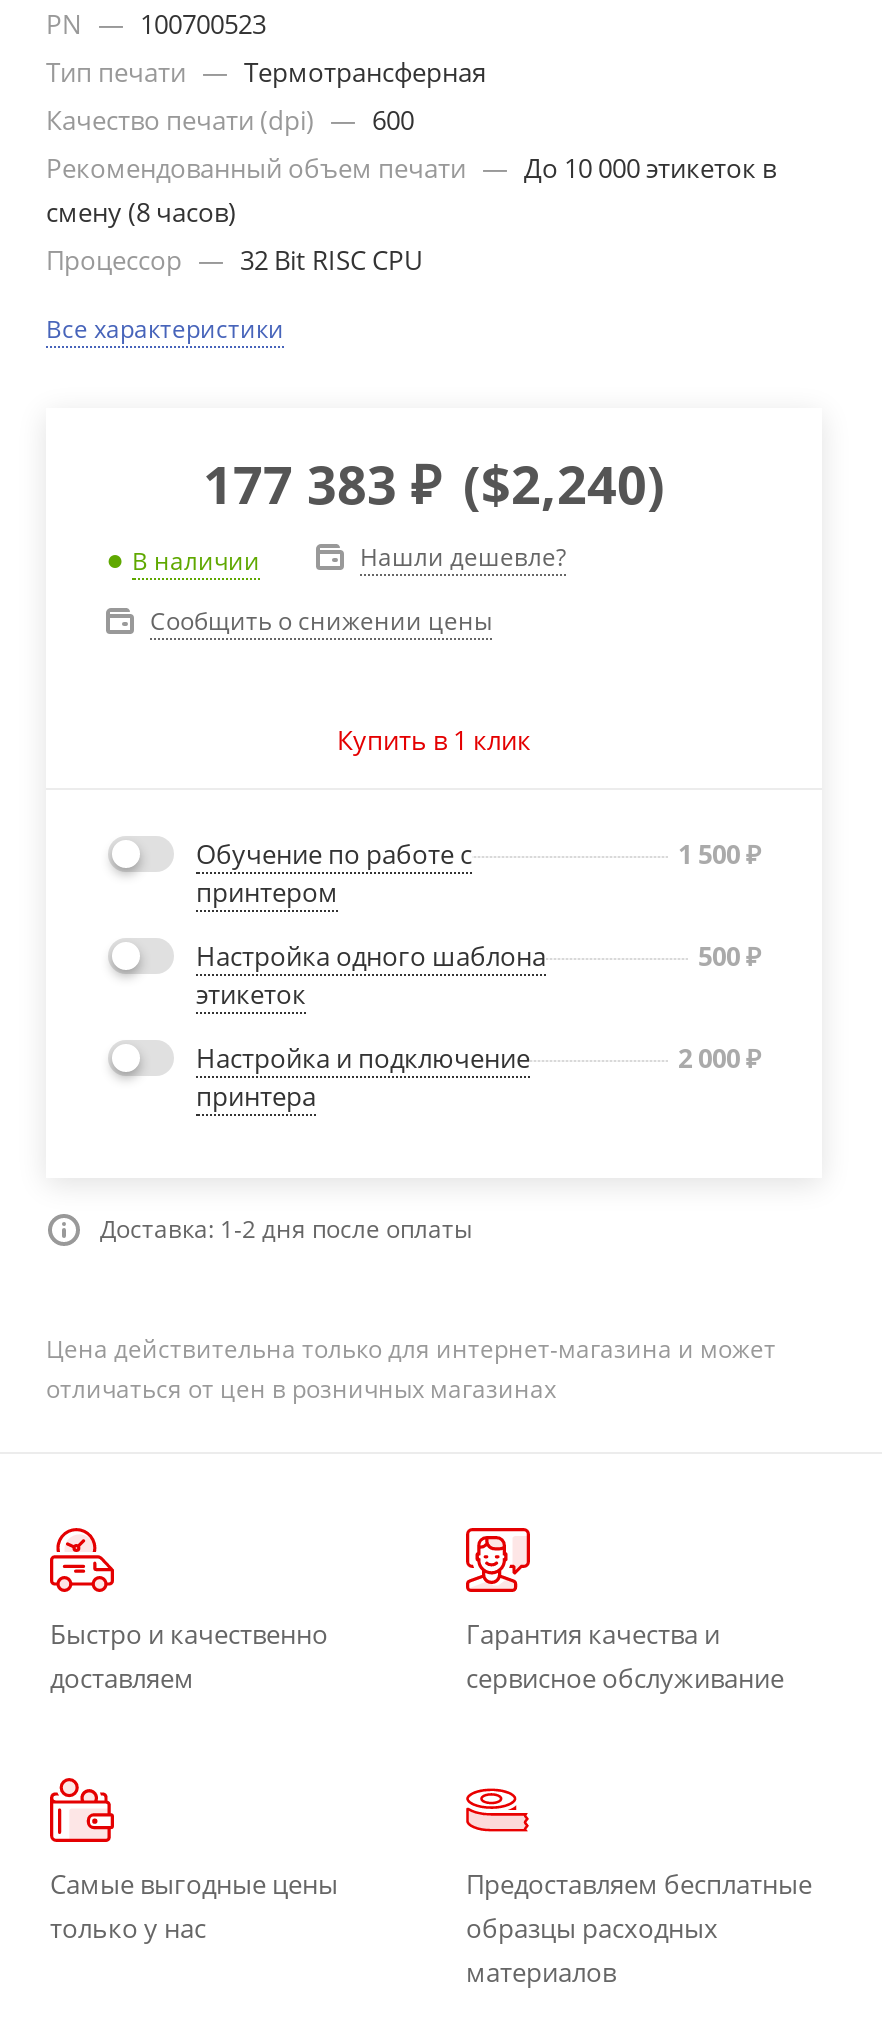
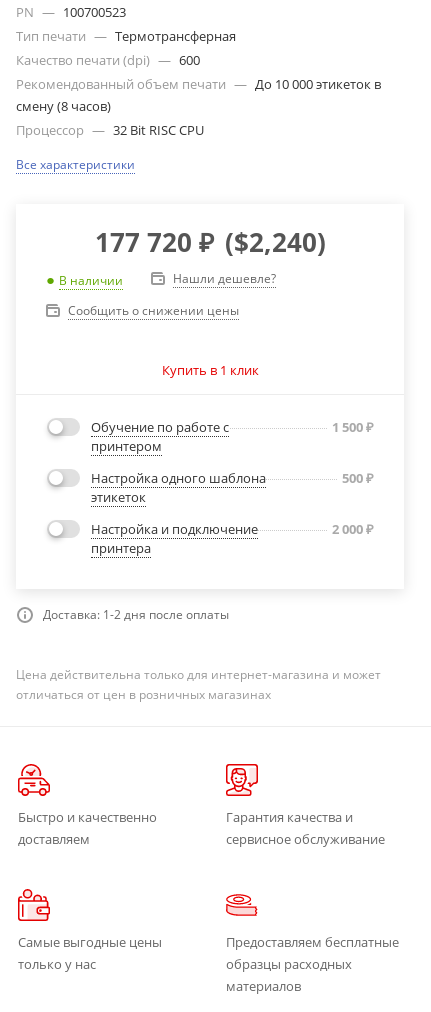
- 177 383 ₽ ($2,240)
+ 177 720 ₽ ($2,240)
